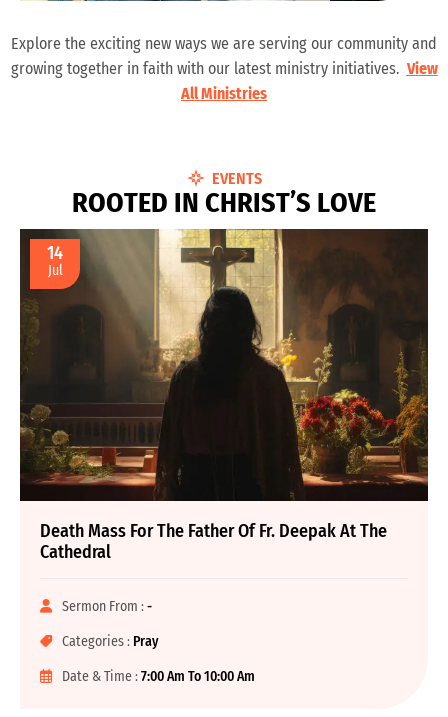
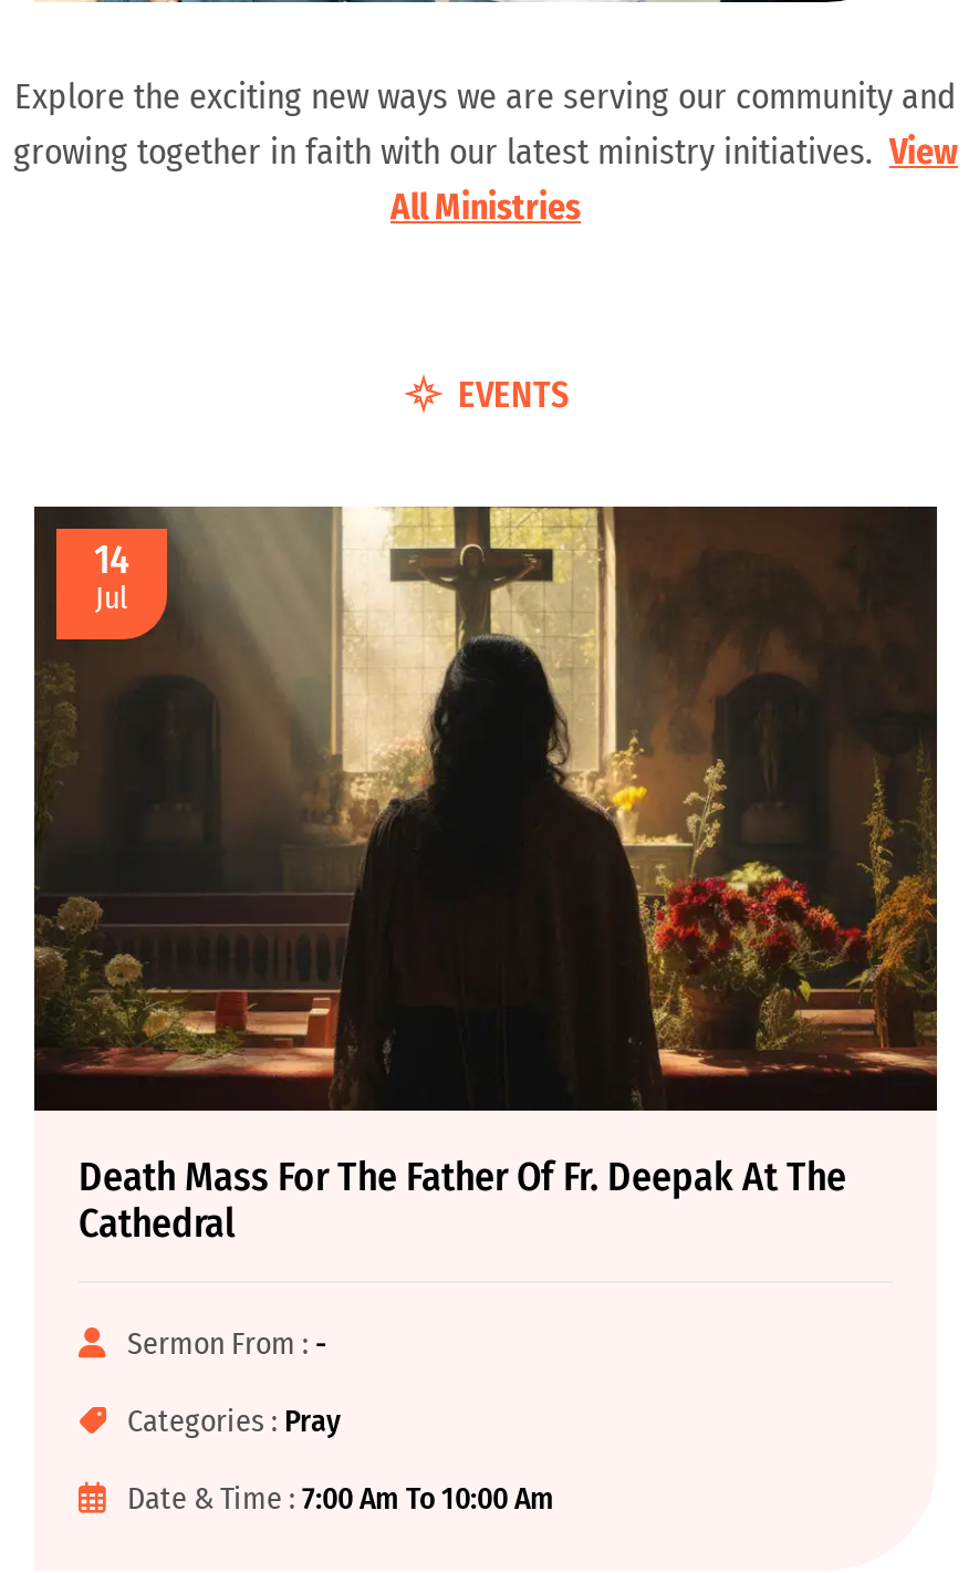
- ROOTED I N CHRIST’S LOVE
